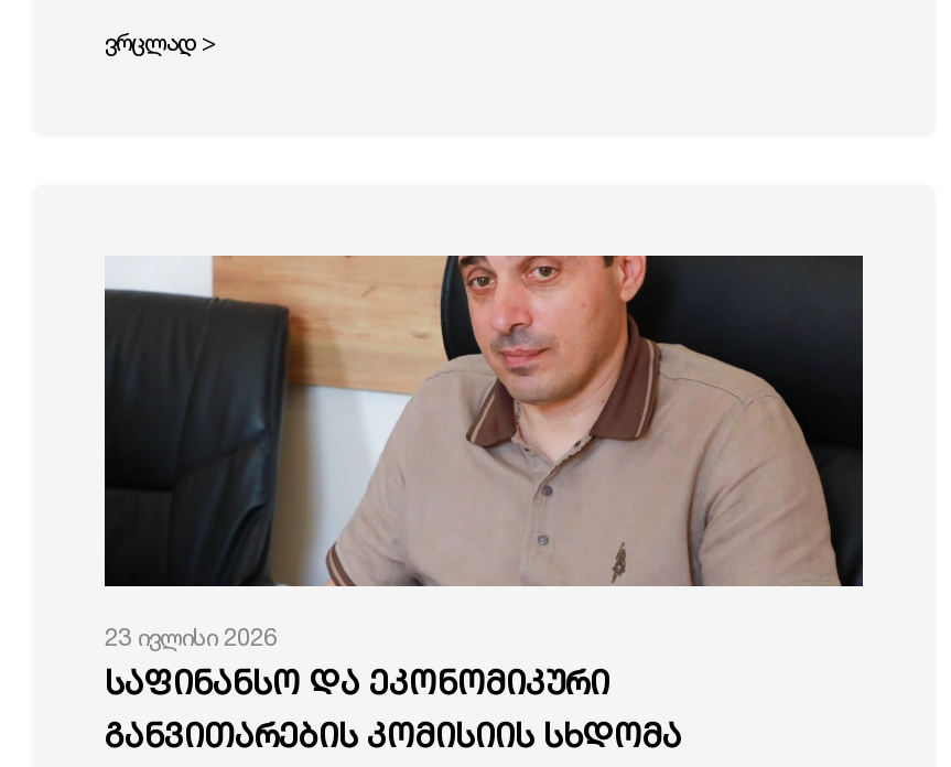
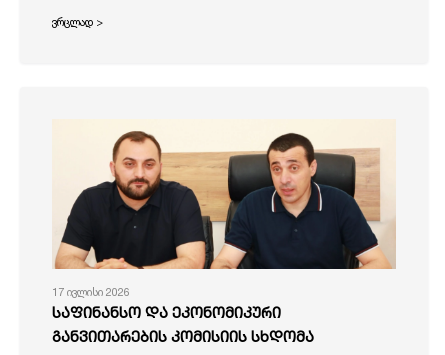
- [image]
- 23 ივლისი 2026
+ [image]
+ 17 ივლისი 2026
